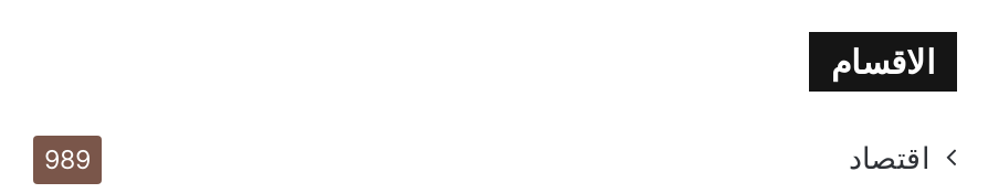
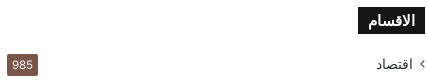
- 989
+ 985
